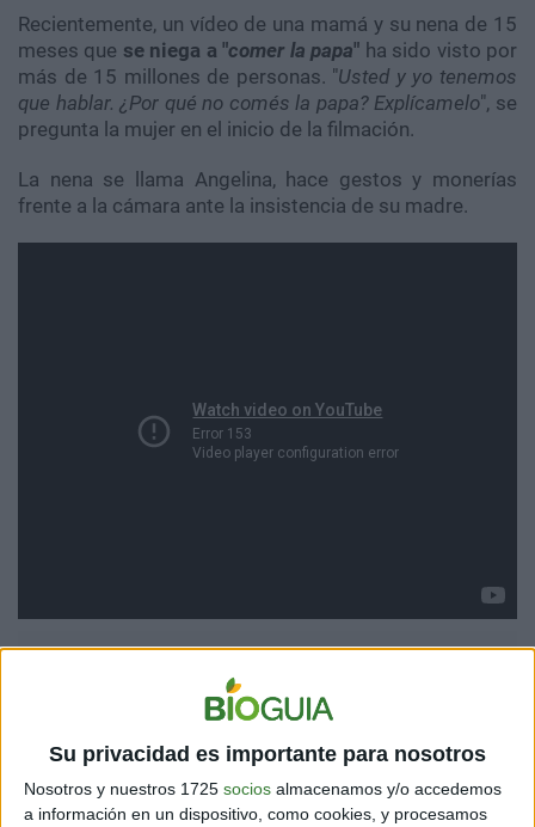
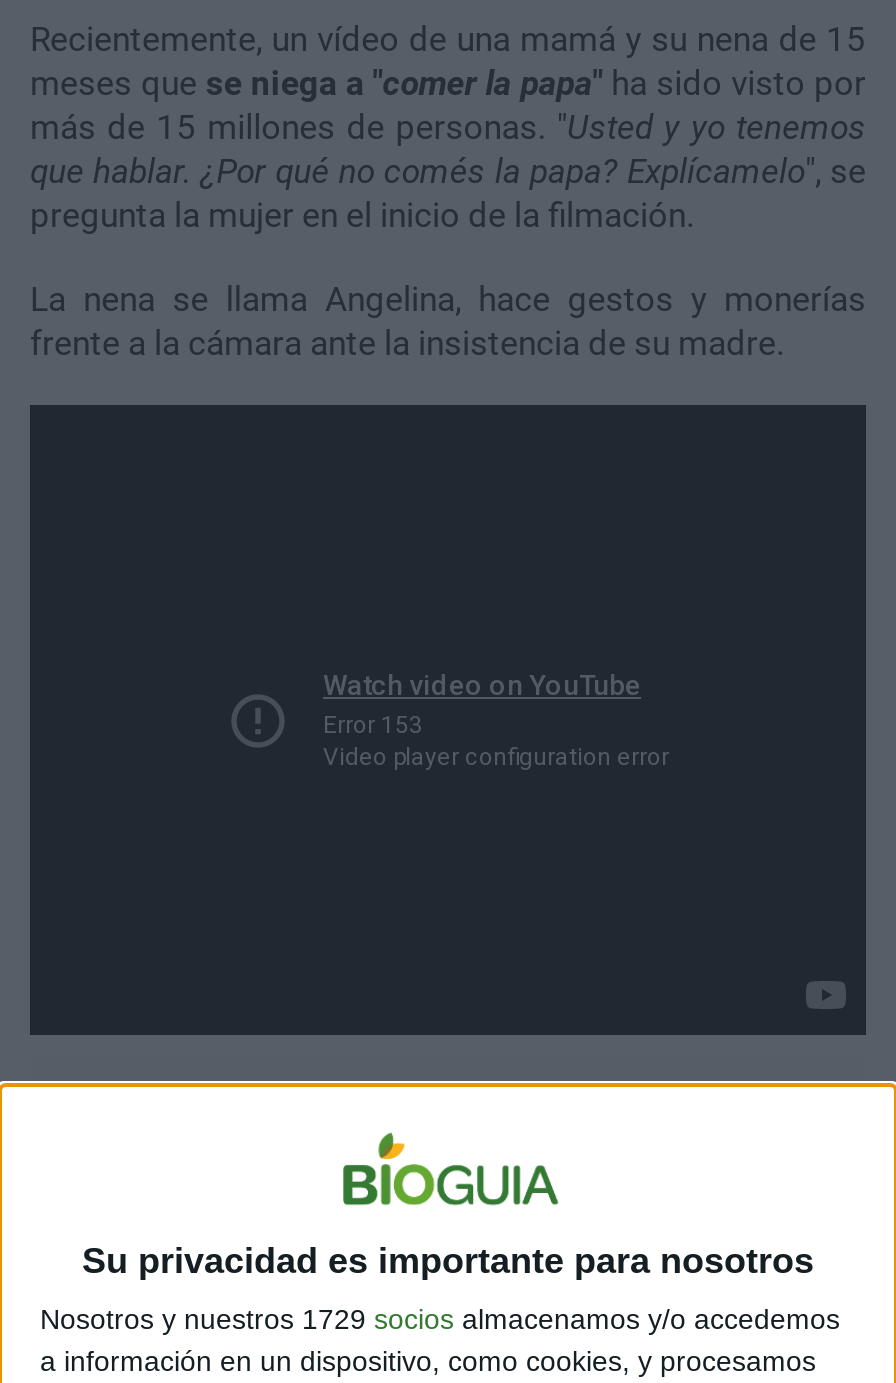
- Nosotros y nuestros 1725 socios almacenamos y/o accedemos
+ Nosotros y nuestros 1729 socios almacenamos y/o accedemos
